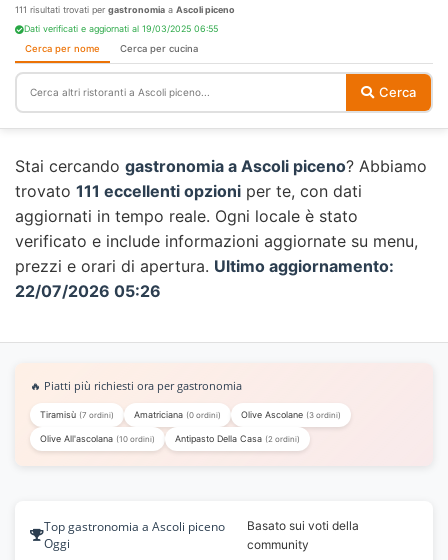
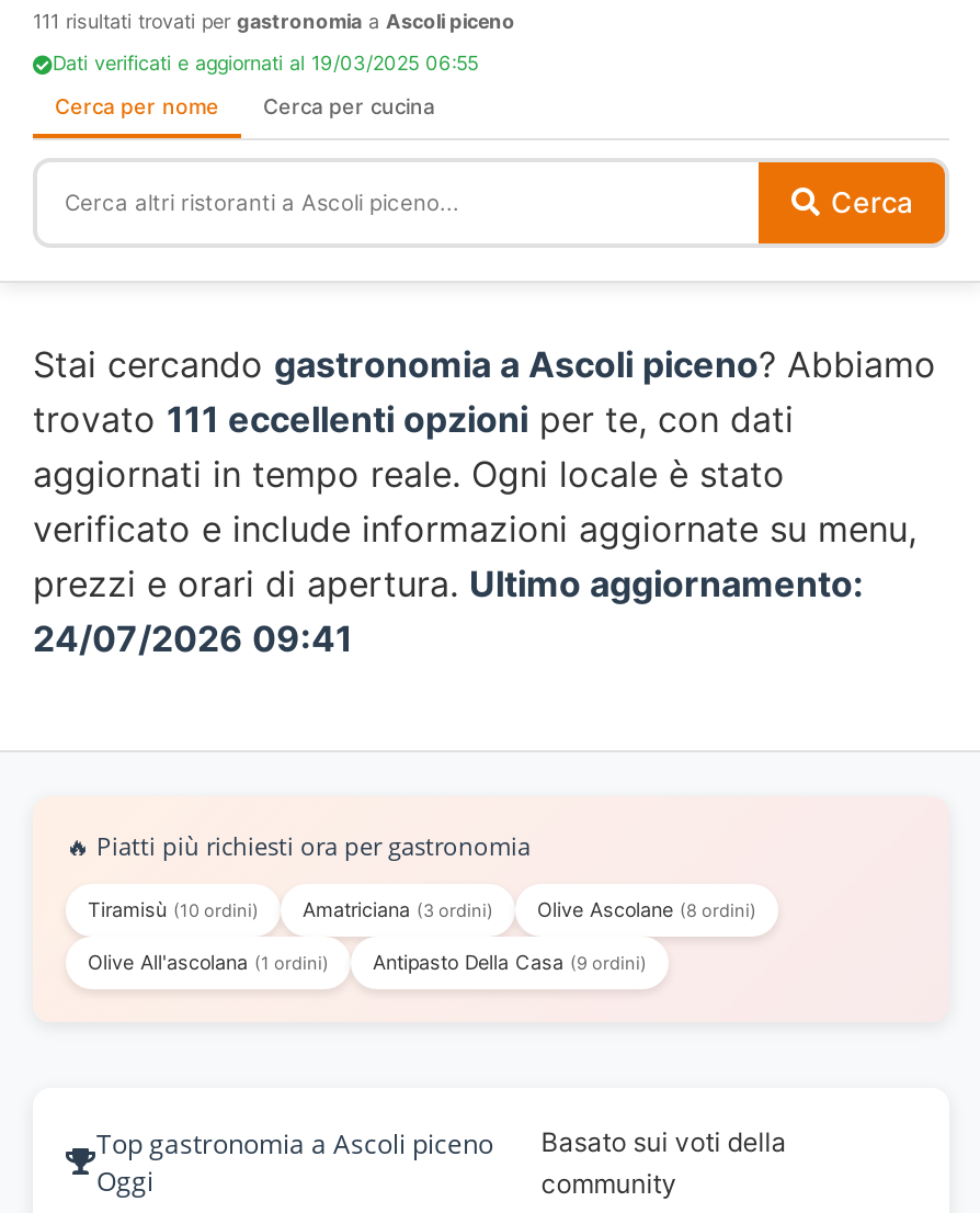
- 22/07/2026 05:26
+ 24/07/2026 09:41

- Tiramisù (7 ordini)
+ Tiramisù (10 ordini)

- Amatriciana (0 ordini)
+ Amatriciana (3 ordini)

- Olive Ascolane (3 ordini)
+ Olive Ascolane (8 ordini)

- Olive All'ascolana (10 ordini)
+ Olive All'ascolana (1 ordini)

- Antipasto Della Casa (2 ordini)
+ Antipasto Della Casa (9 ordini)
